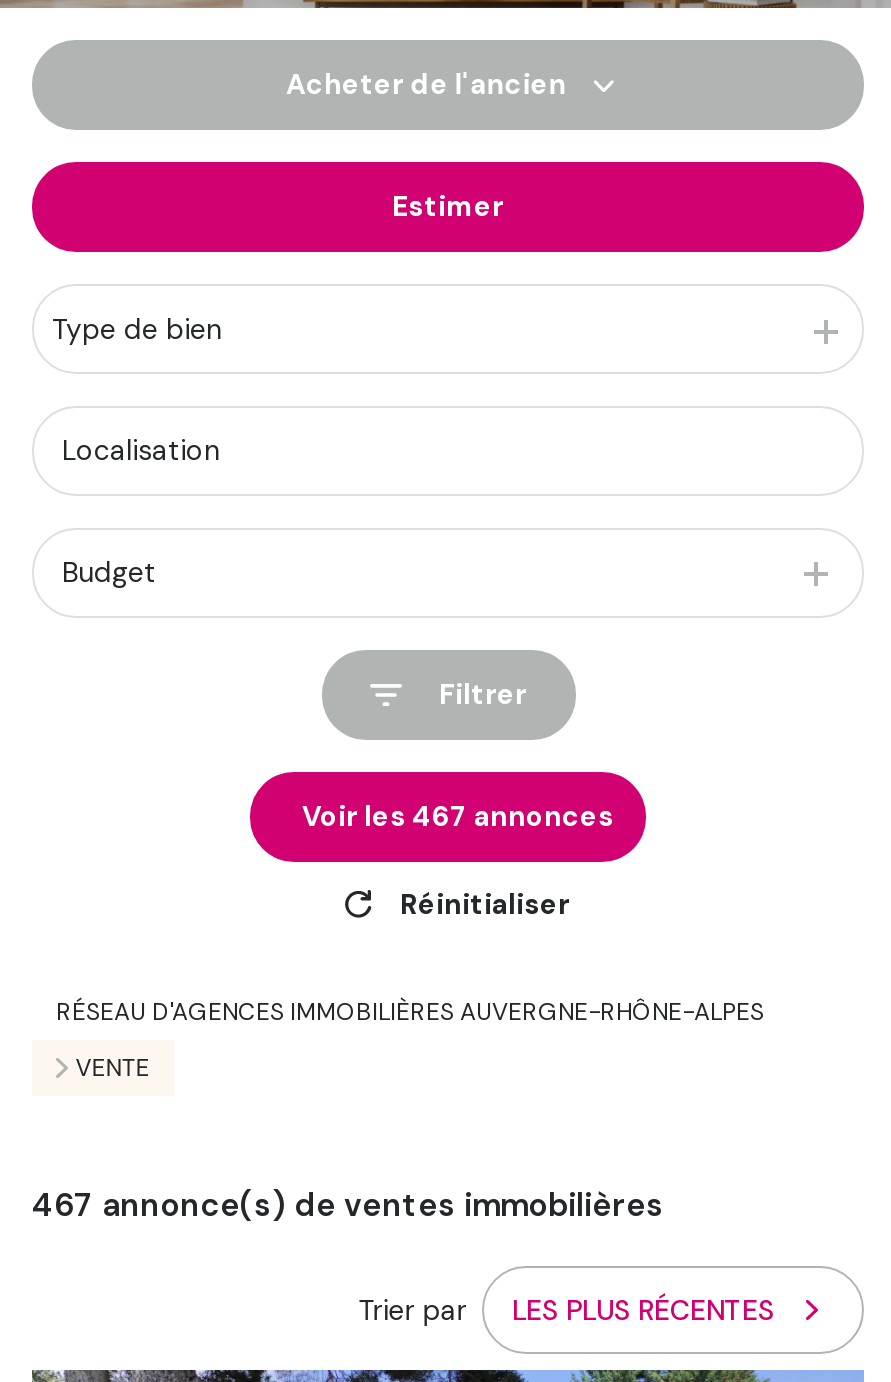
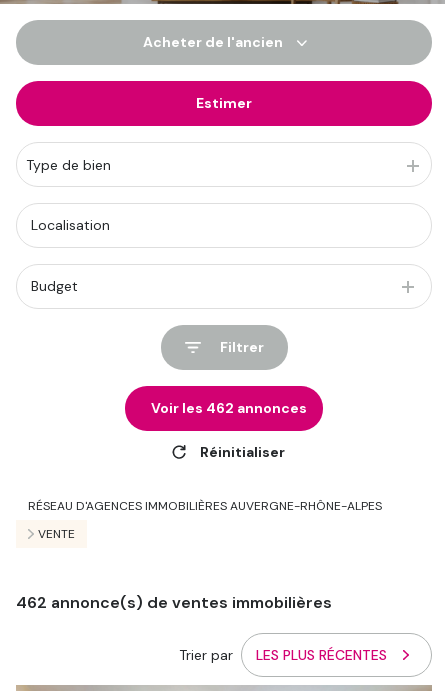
- Voir les 467 annonces
+ Voir les 462 annonces

- 467 annonce(s) de ventes immobilières
+ 462 annonce(s) de ventes immobilières
